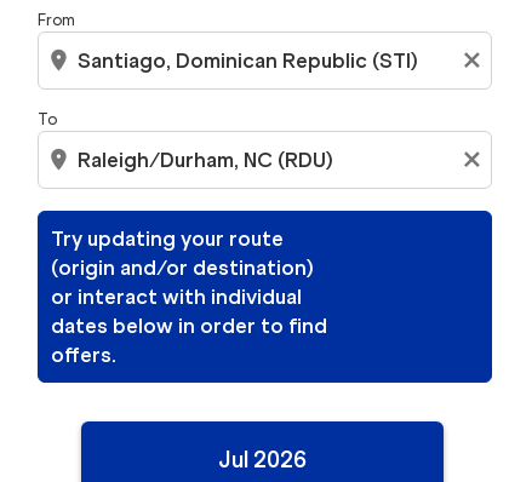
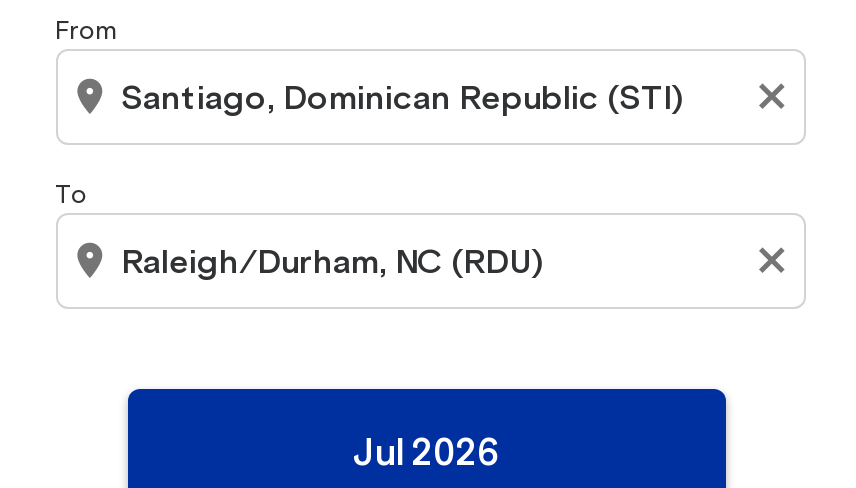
- [image]
- Try updating your route
- (origin and/or destination)
- or interact with individual
- dates below in order to find
- offers.
